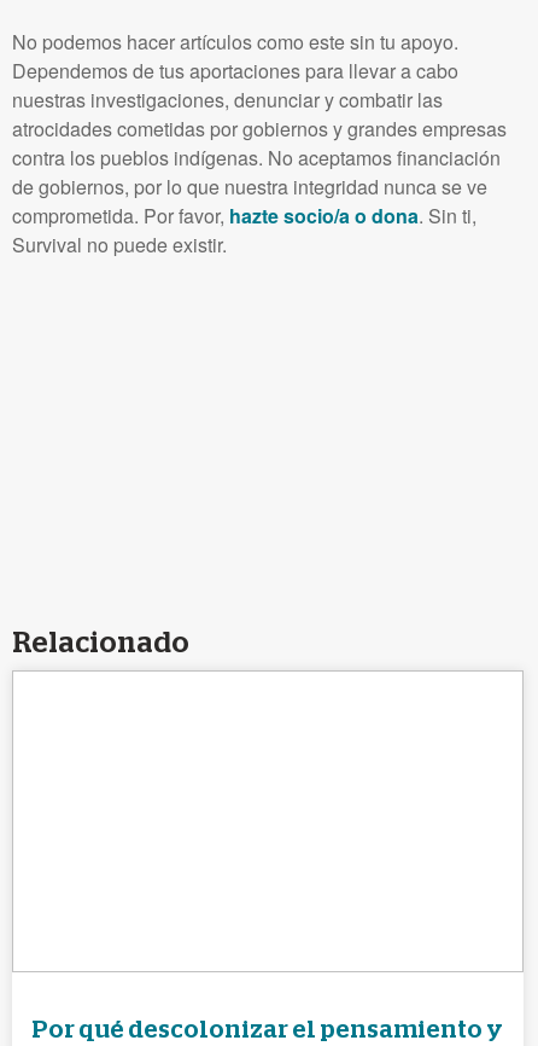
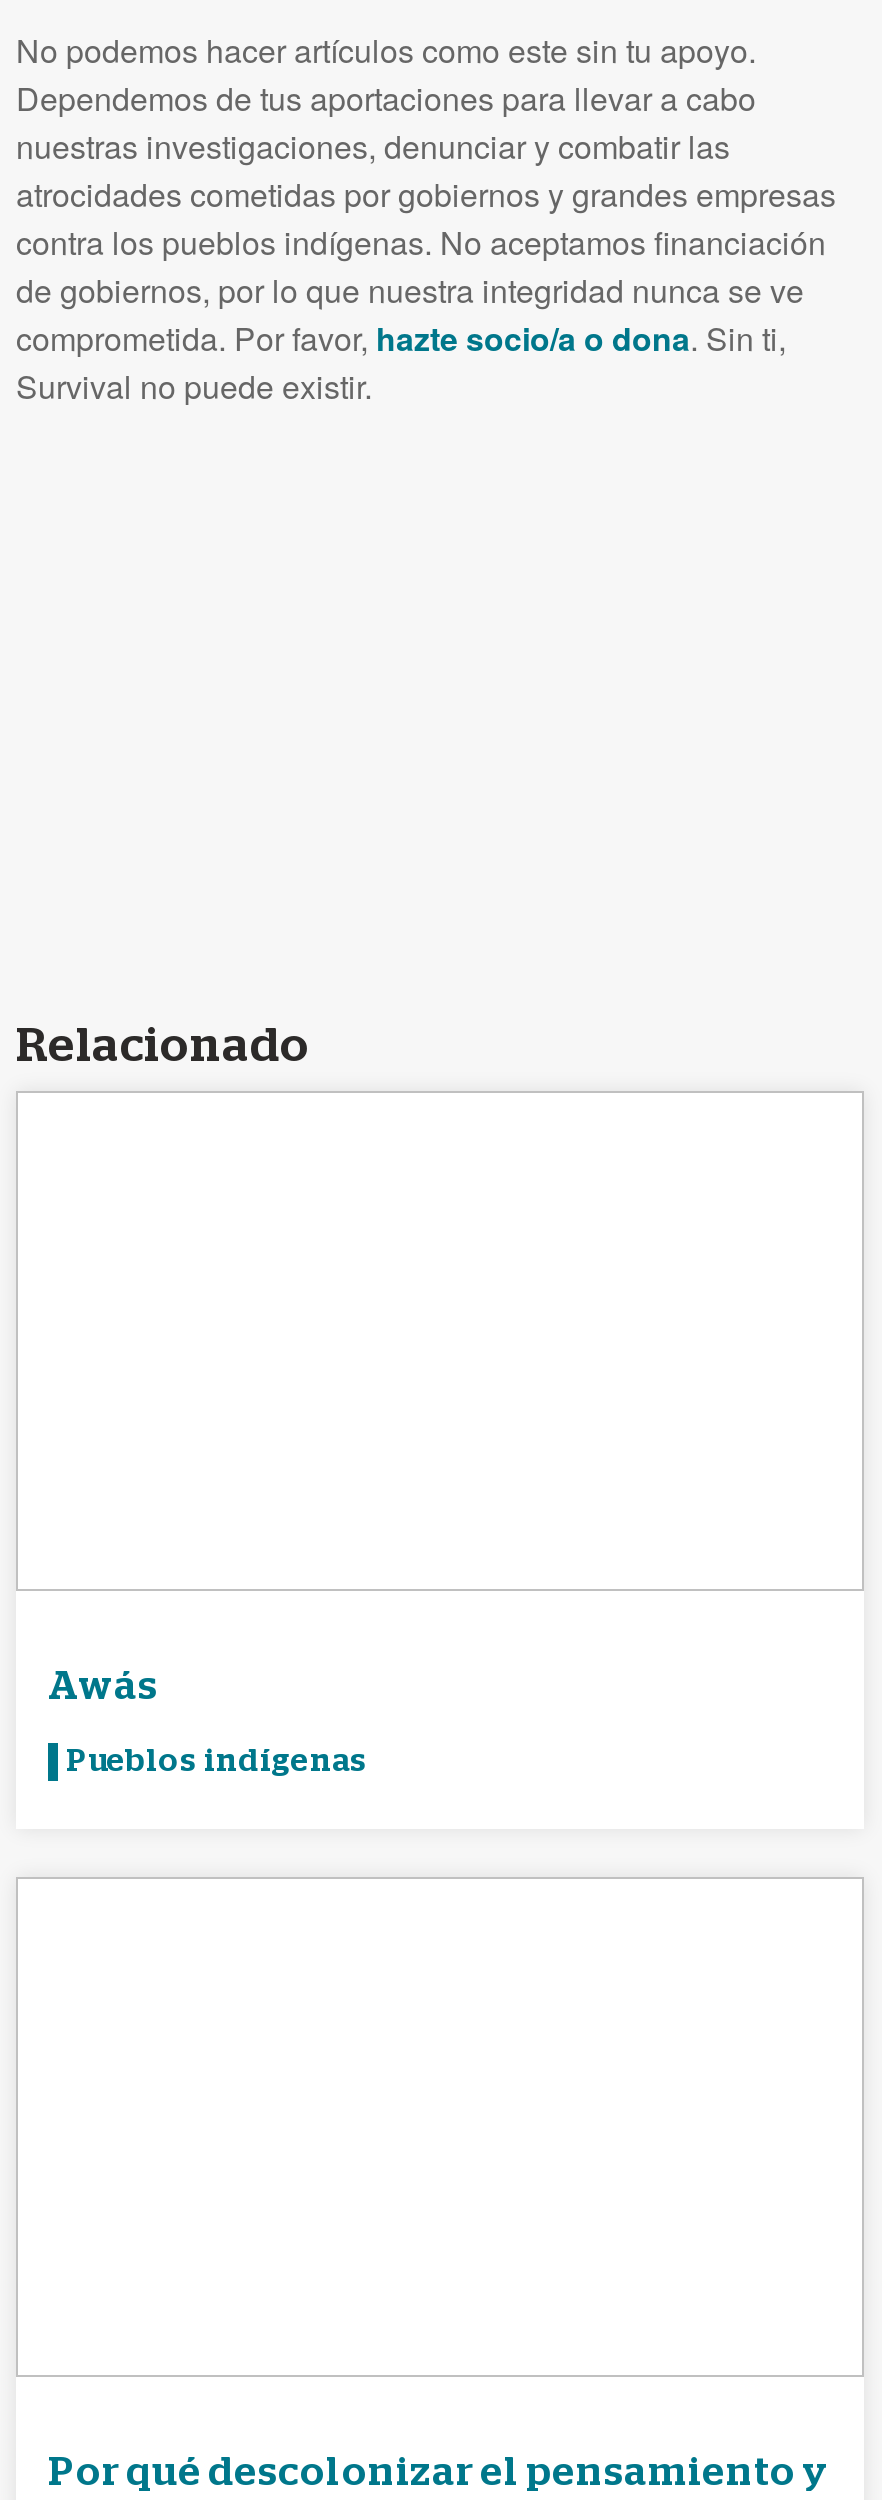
+ Awás
+ Pueblos indígenas
